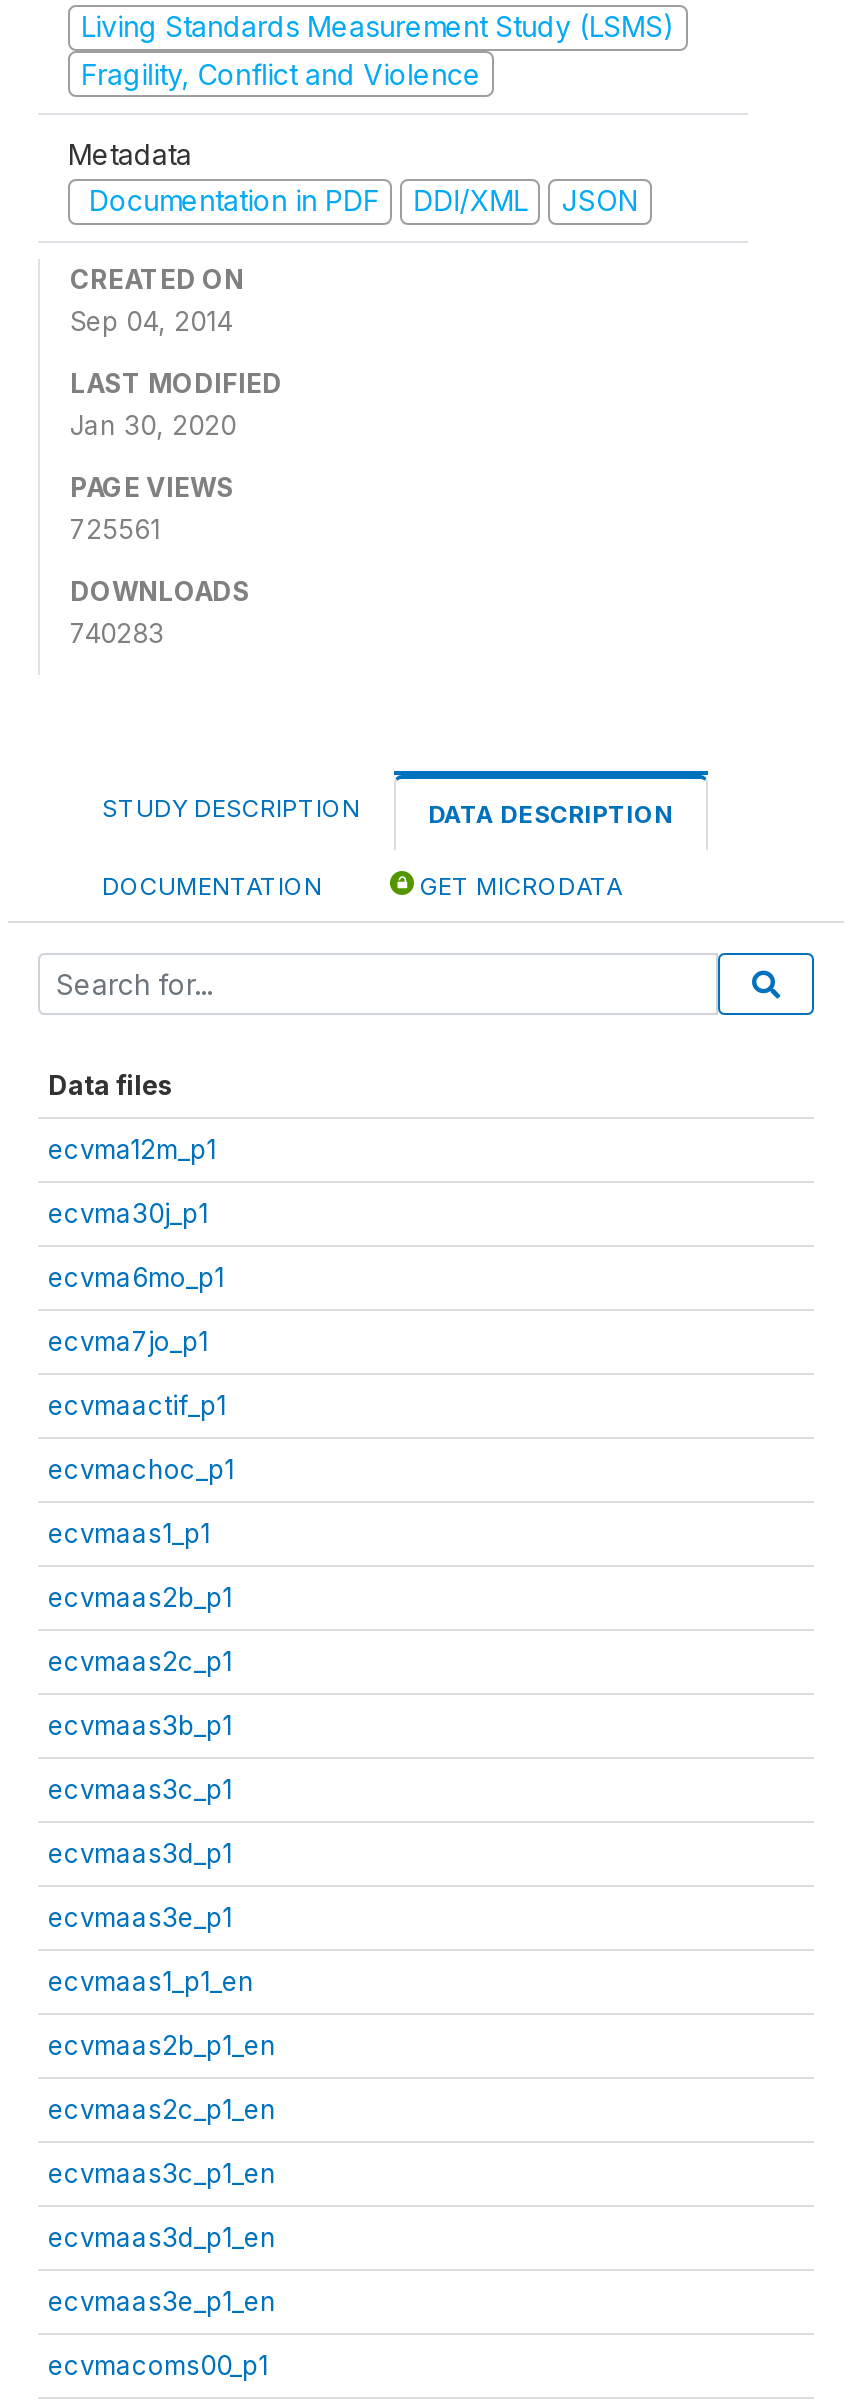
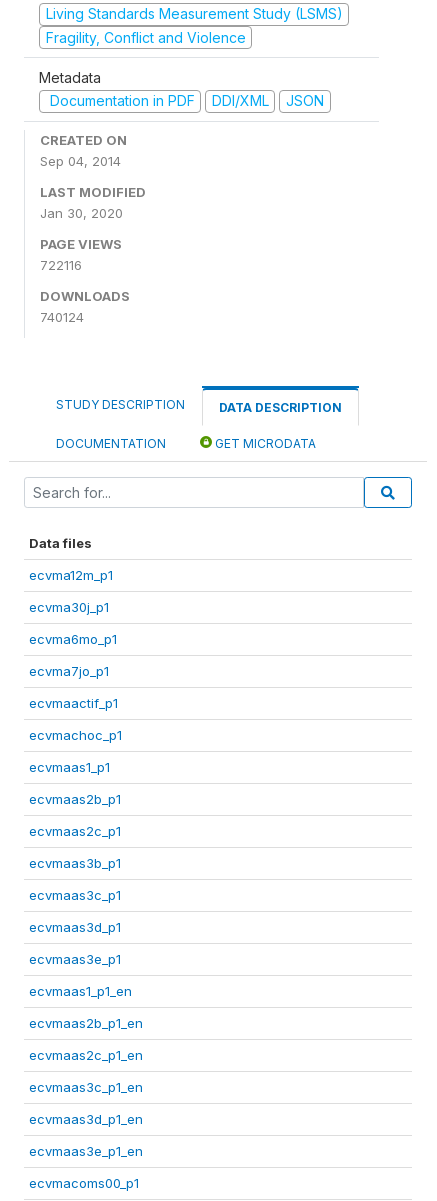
- 725561
+ 722116

- 740283
+ 740124
